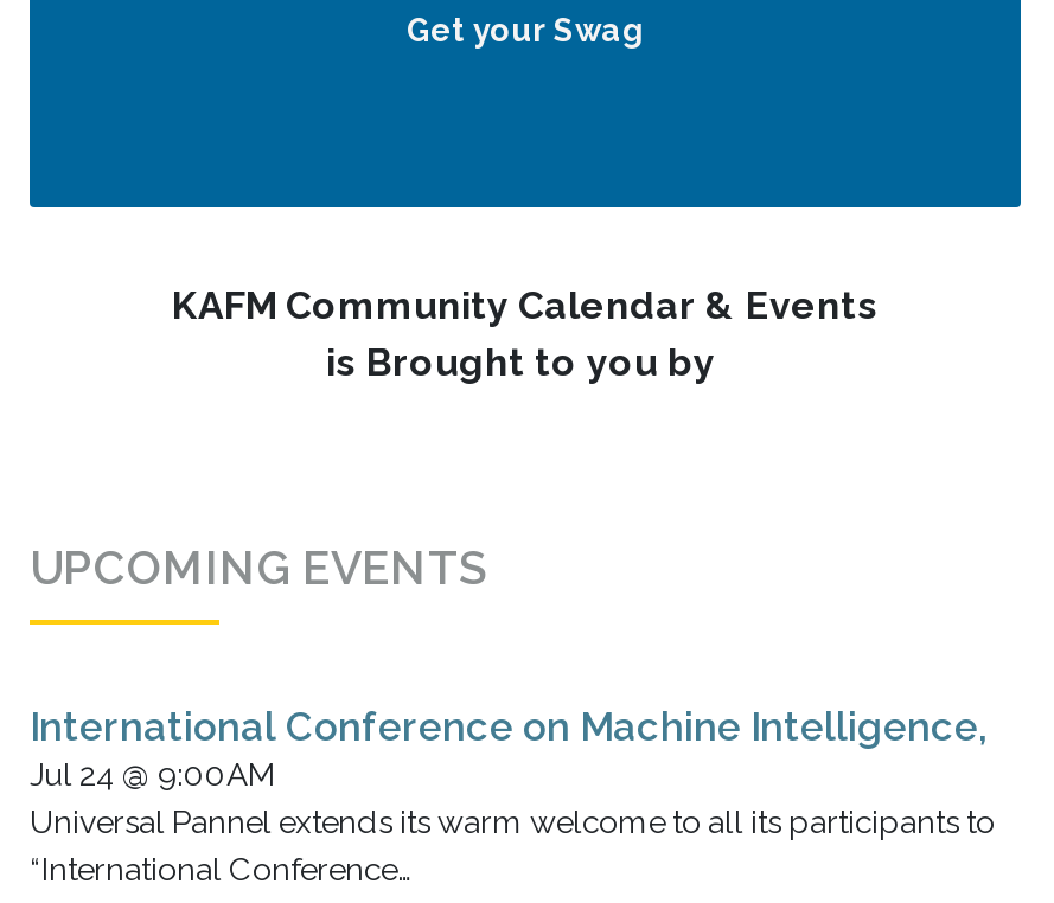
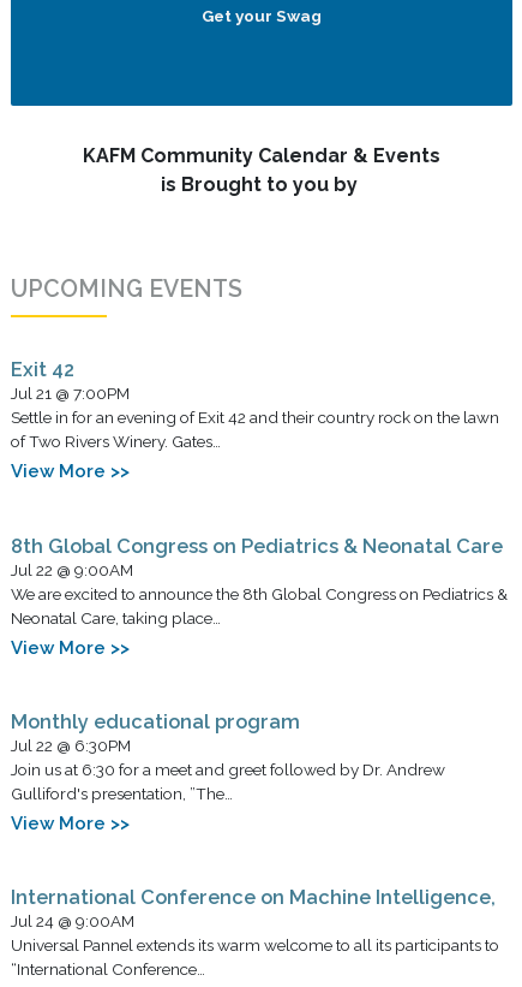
+ Exit 42
+ Jul 21 @ 7:00PM
+ Settle in for an evening of Exit 42 and their country rock on the lawn
+ of Two Rivers Winery. Gates…
+ View More >>
+ 8th Global Congress on Pediatrics & Neonatal Care
+ Jul 22 @ 9:00AM
+ We are excited to announce the 8th Global Congress on Pediatrics &
+ Neonatal Care, taking place…
+ View More >>
+ Monthly educational program
+ Jul 22 @ 6:30PM
+ Join us at 6:30 for a meet and greet followed by Dr. Andrew
+ Gulliford's presentation, ”The…
+ View More >>
